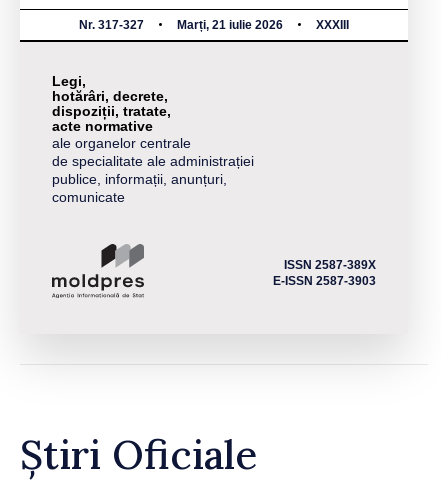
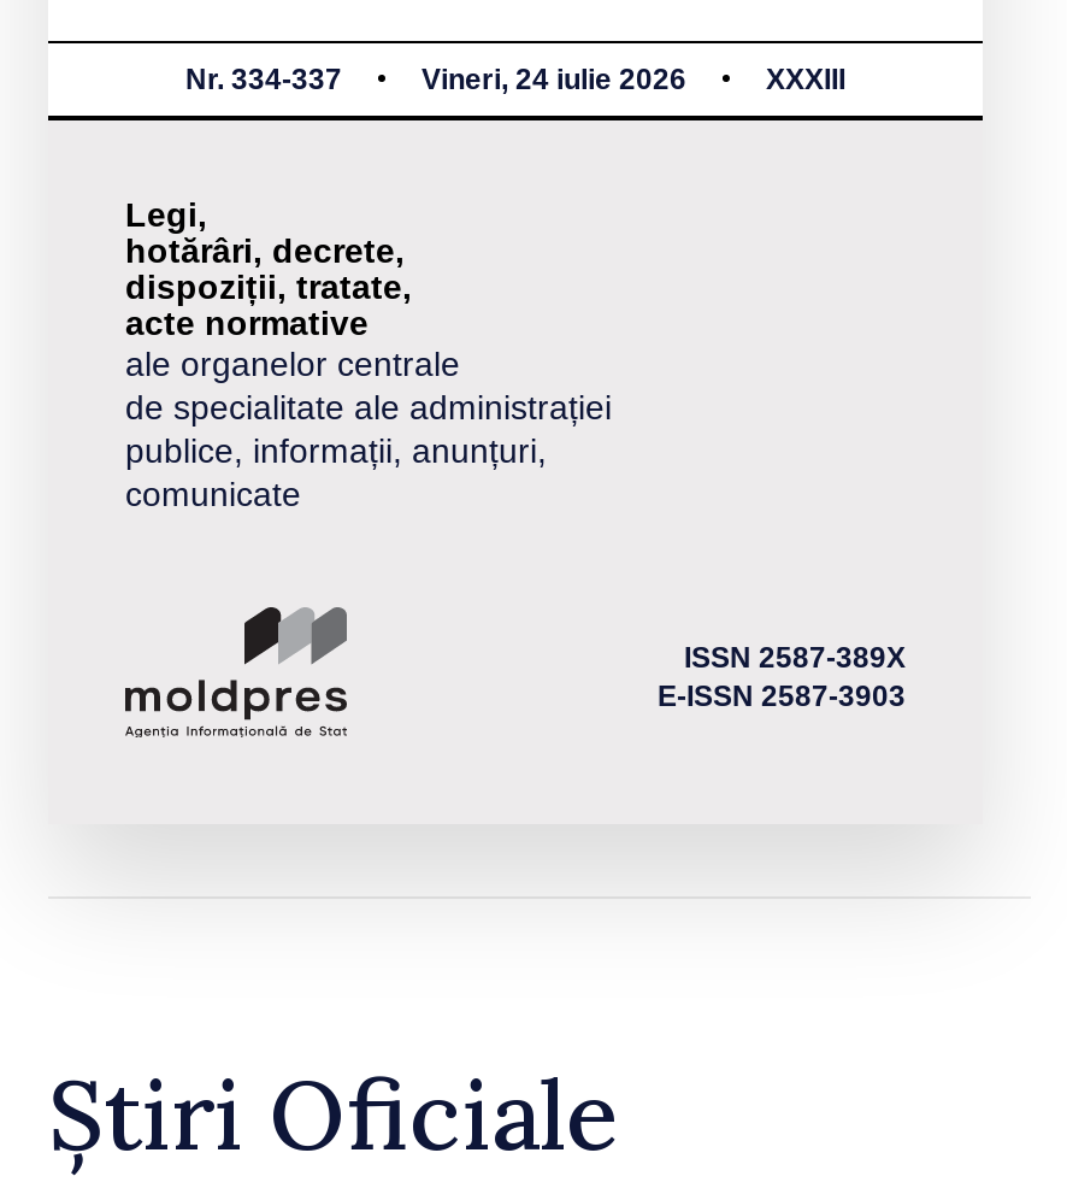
- Nr. 317-327
- Marți, 21 iulie 2026
+ Nr. 334-337
+ Vineri, 24 iulie 2026
